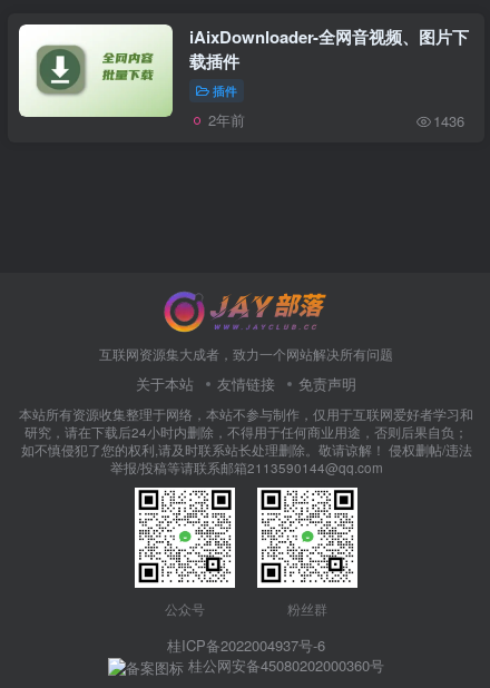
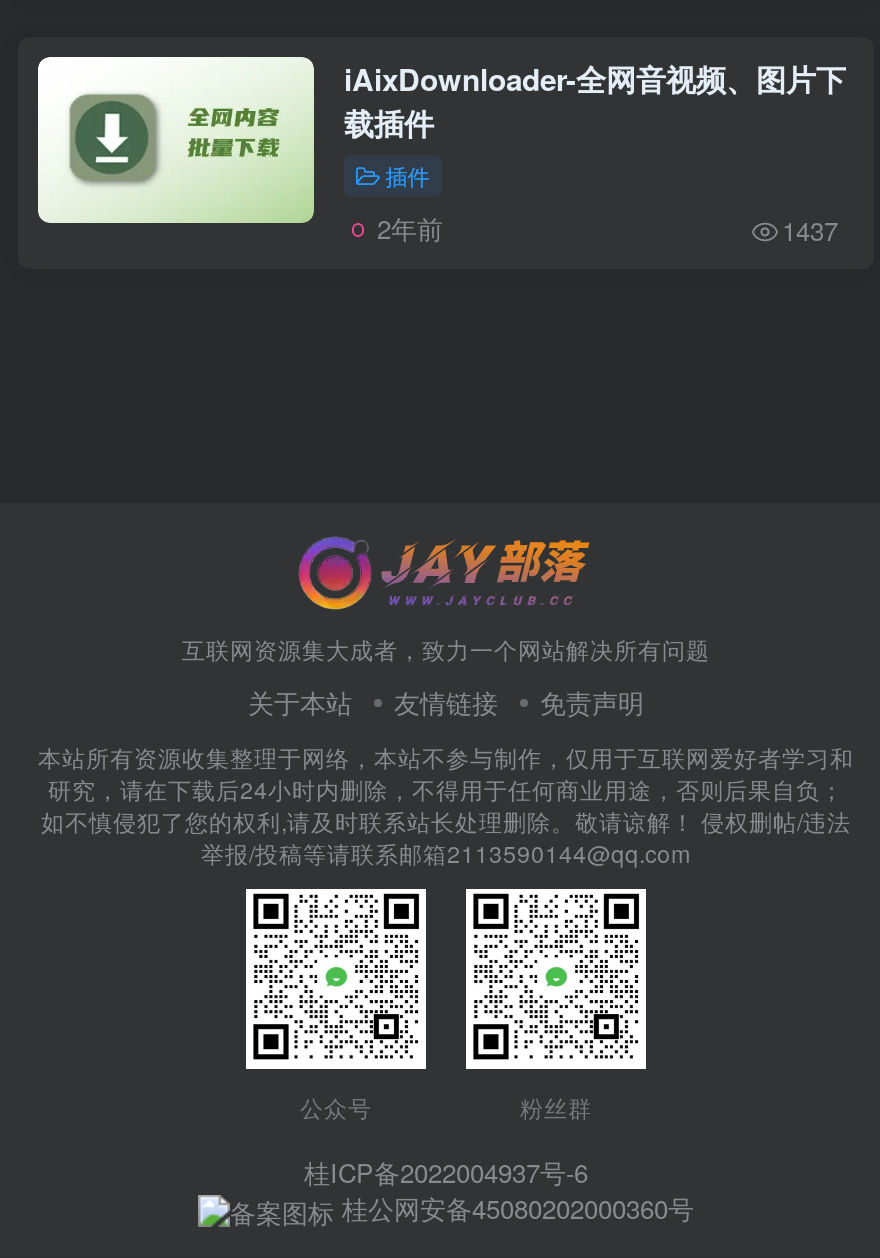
- 1436
+ 1437
